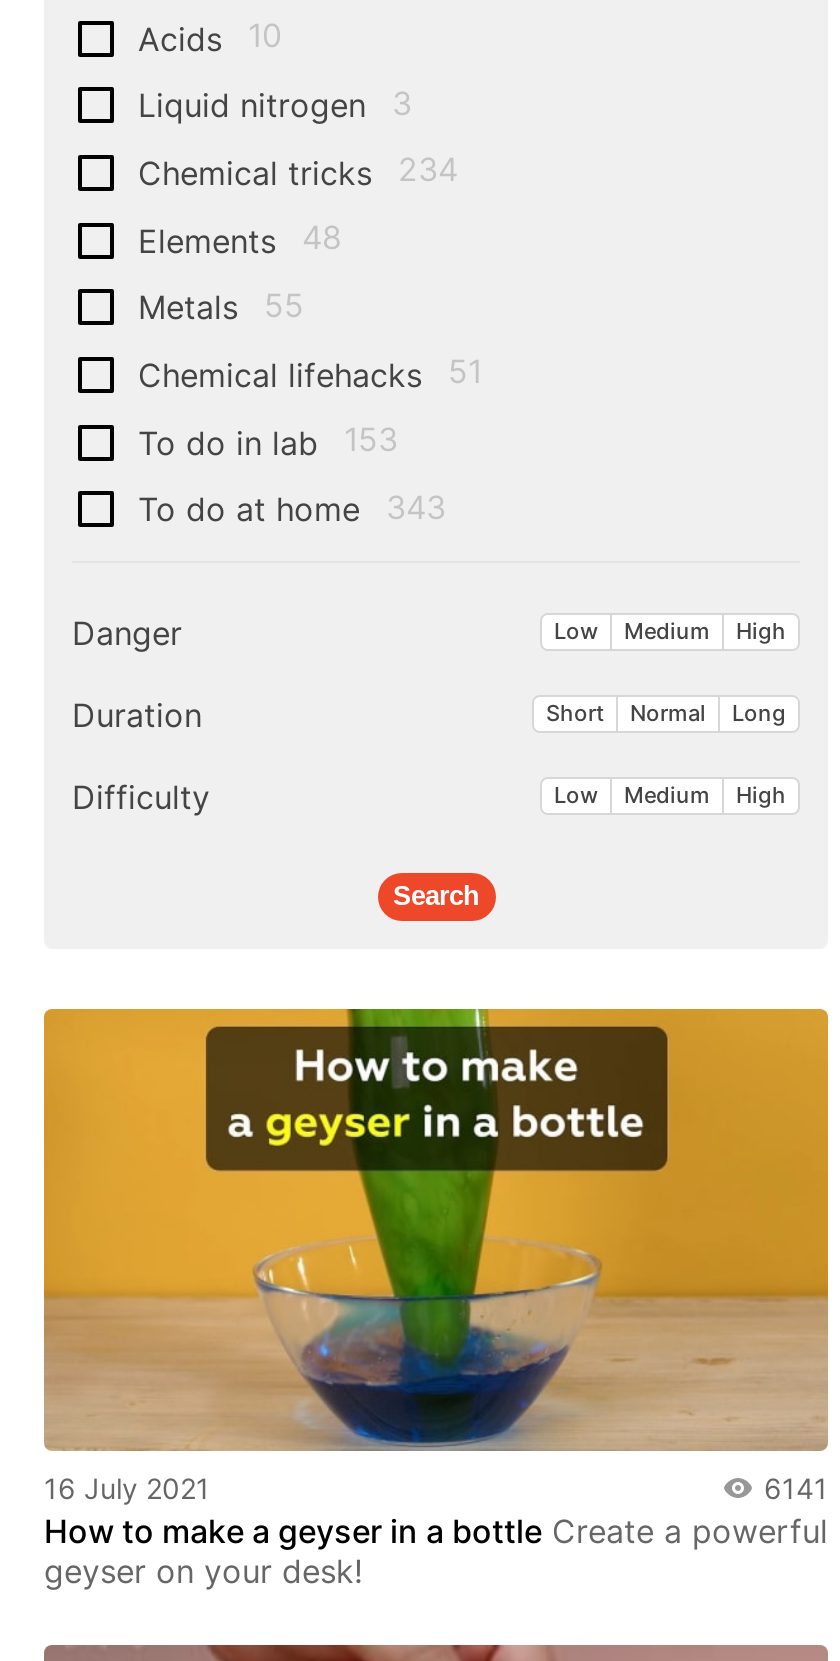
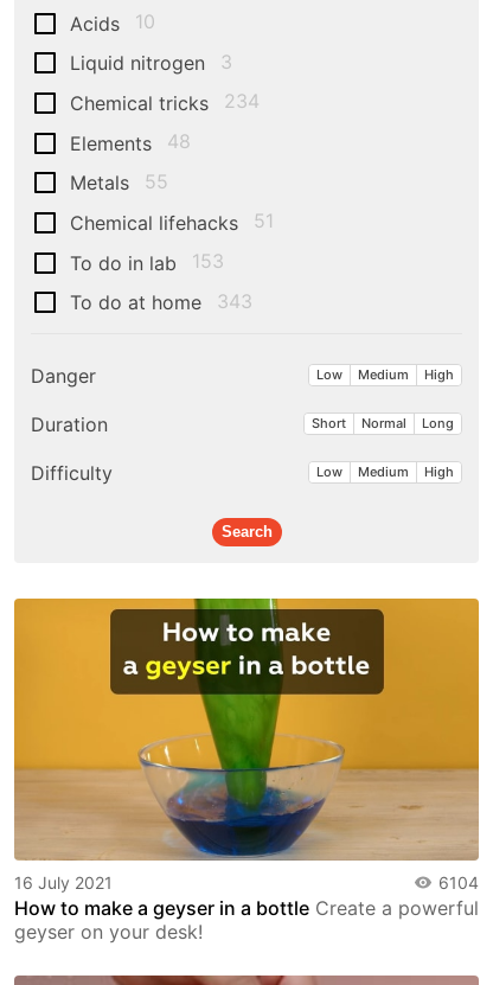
- 6141
+ 6104
